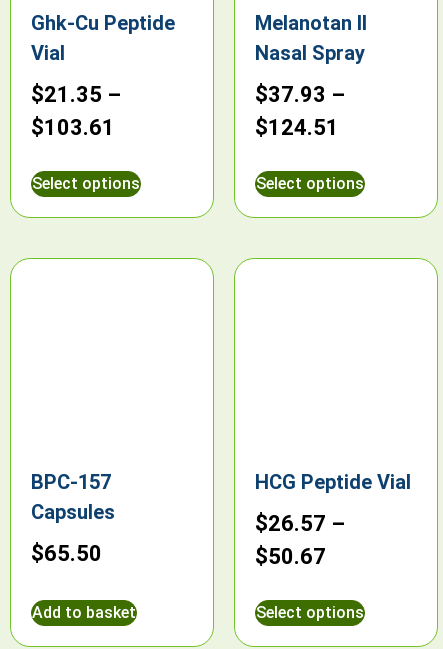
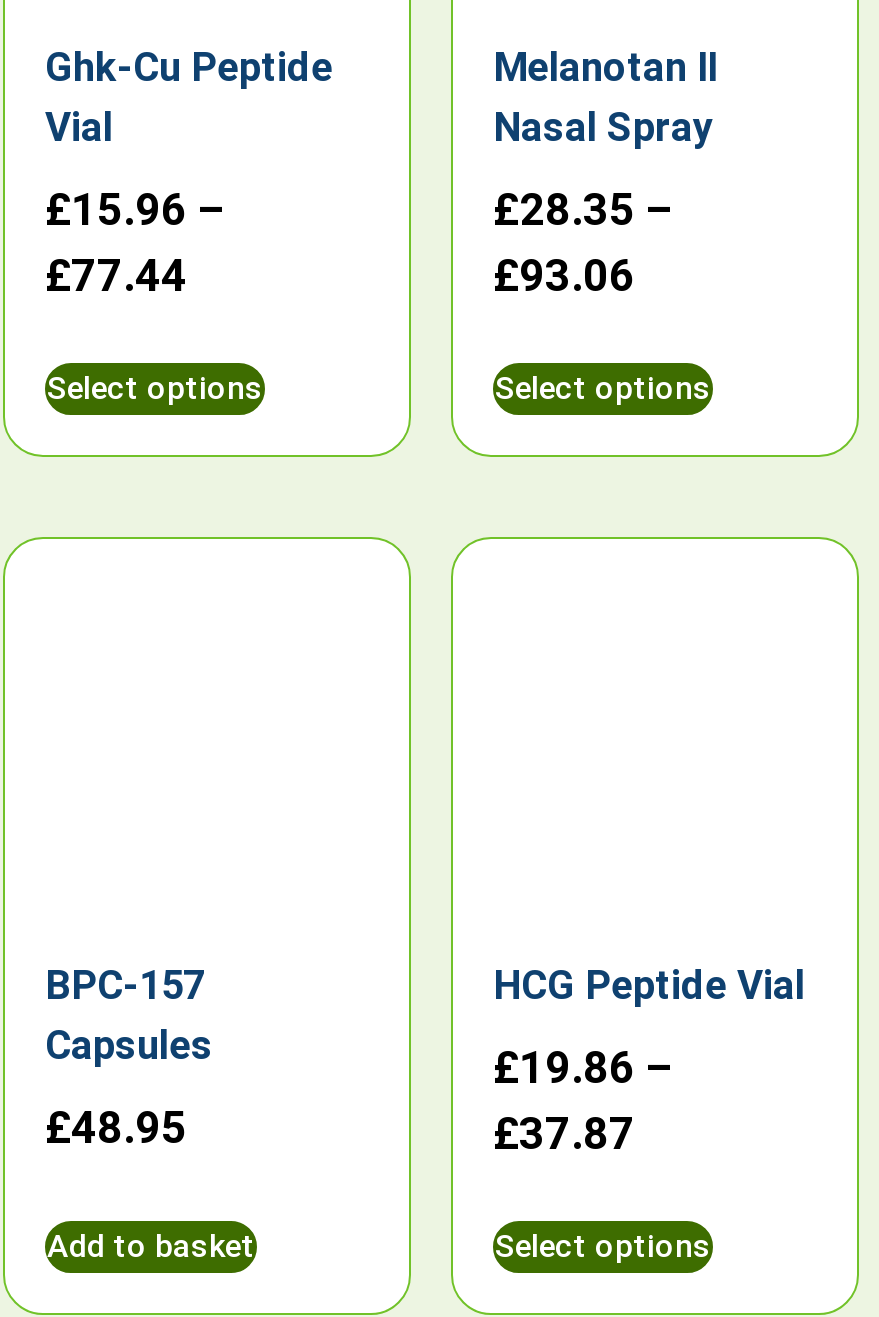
- $21.35 –
+ £15.96 –

- $37.93 –
+ £28.35 –

- $103.61
+ £77.44

- $124.51
+ £93.06

- $26.57 –
+ £19.86 –

- $65.50
+ £48.95

- $50.67
+ £37.87
